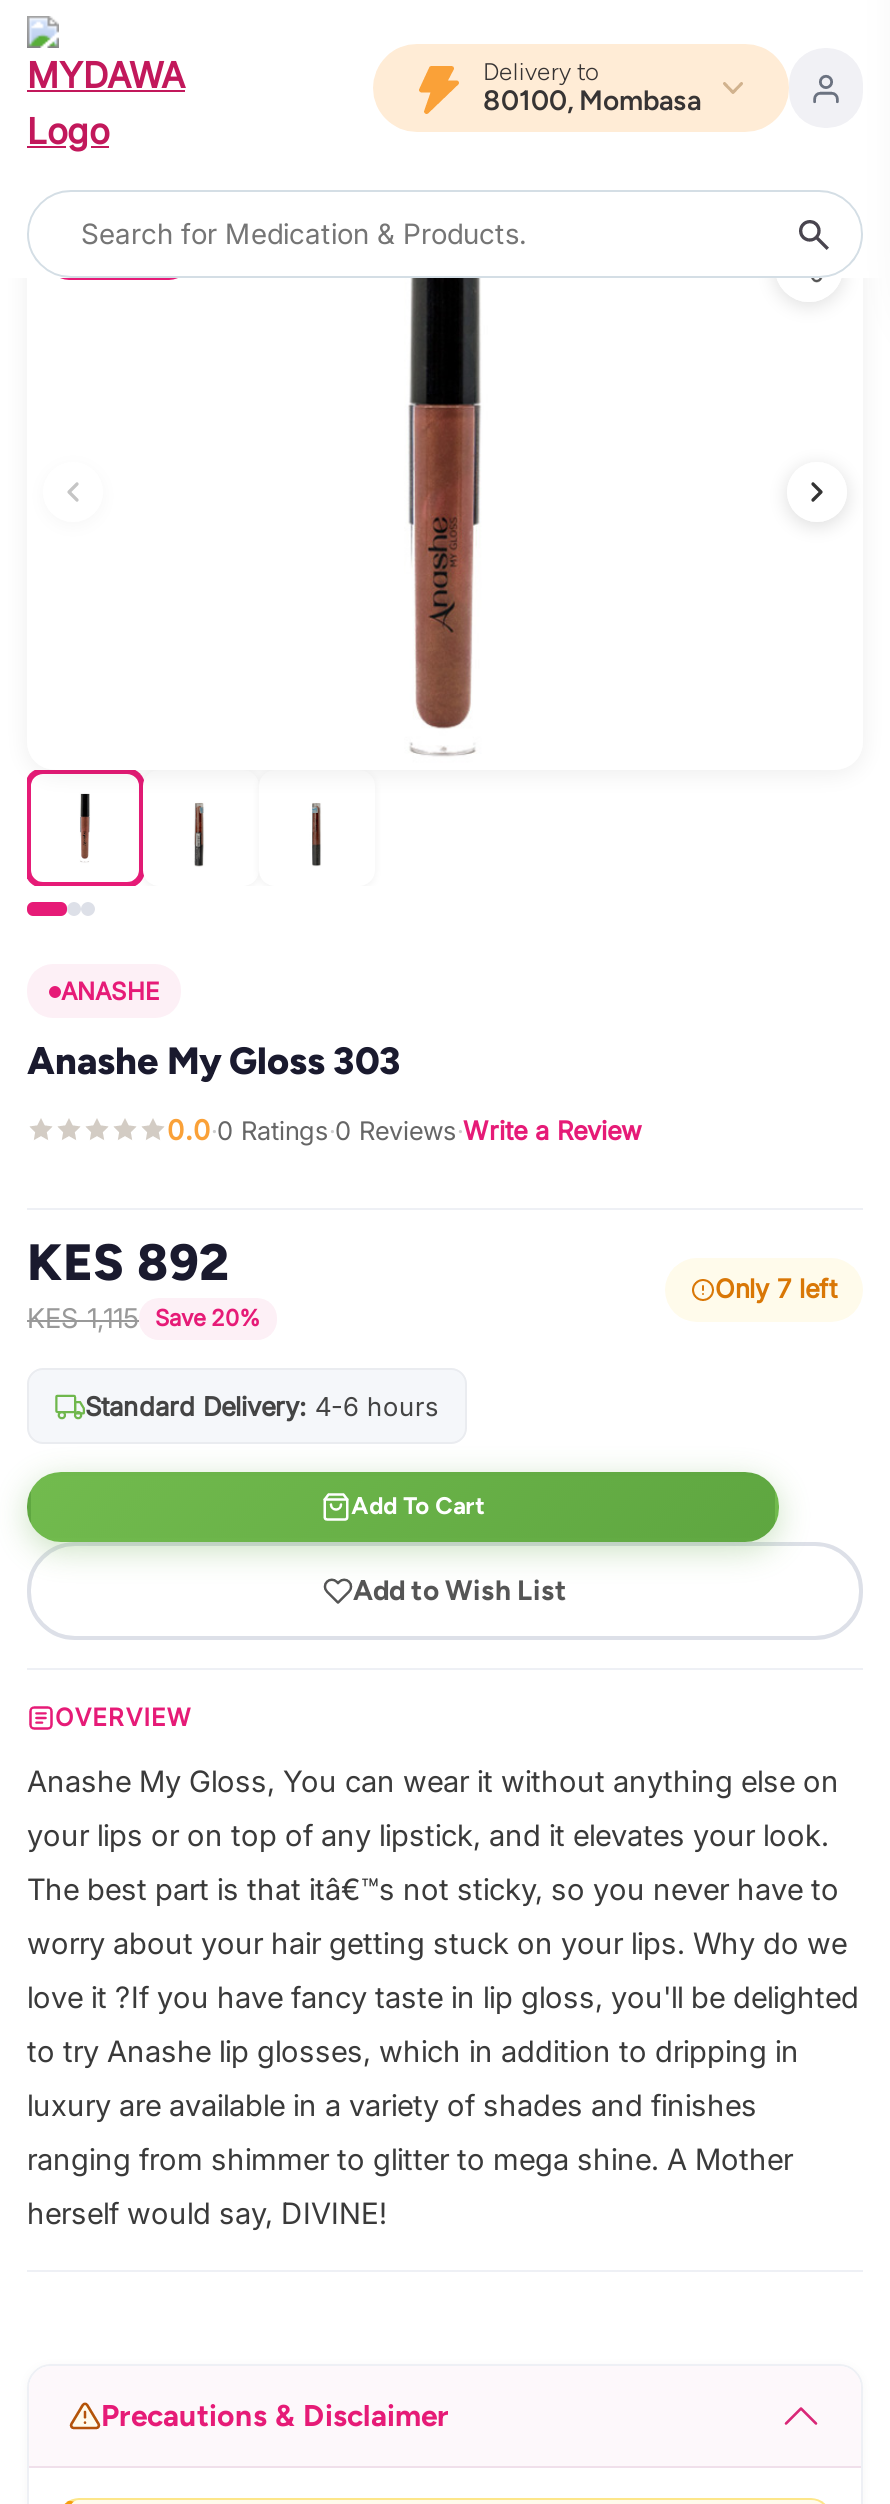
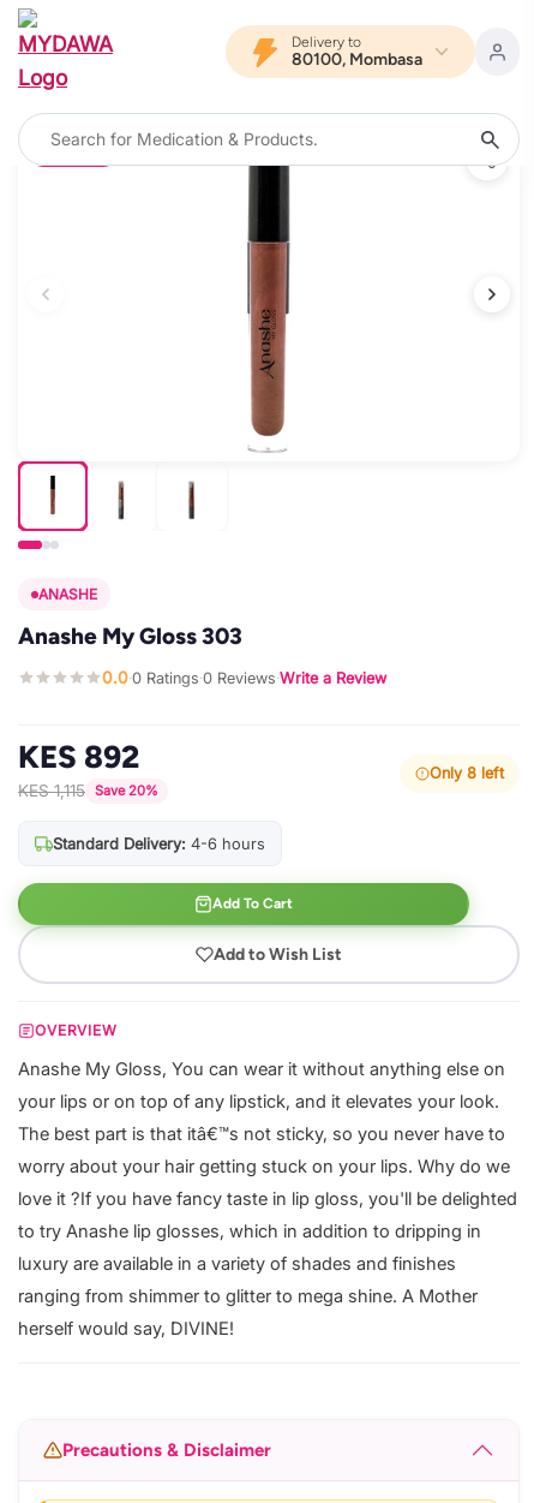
- Only 7 left
+ Only 8 left
